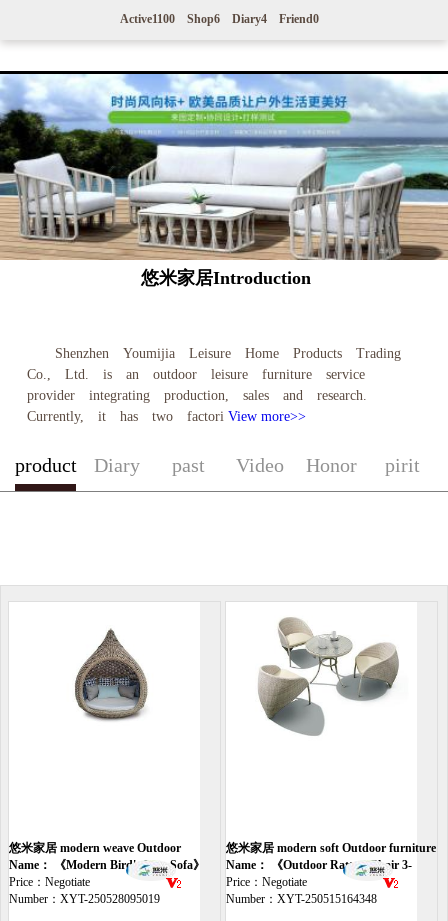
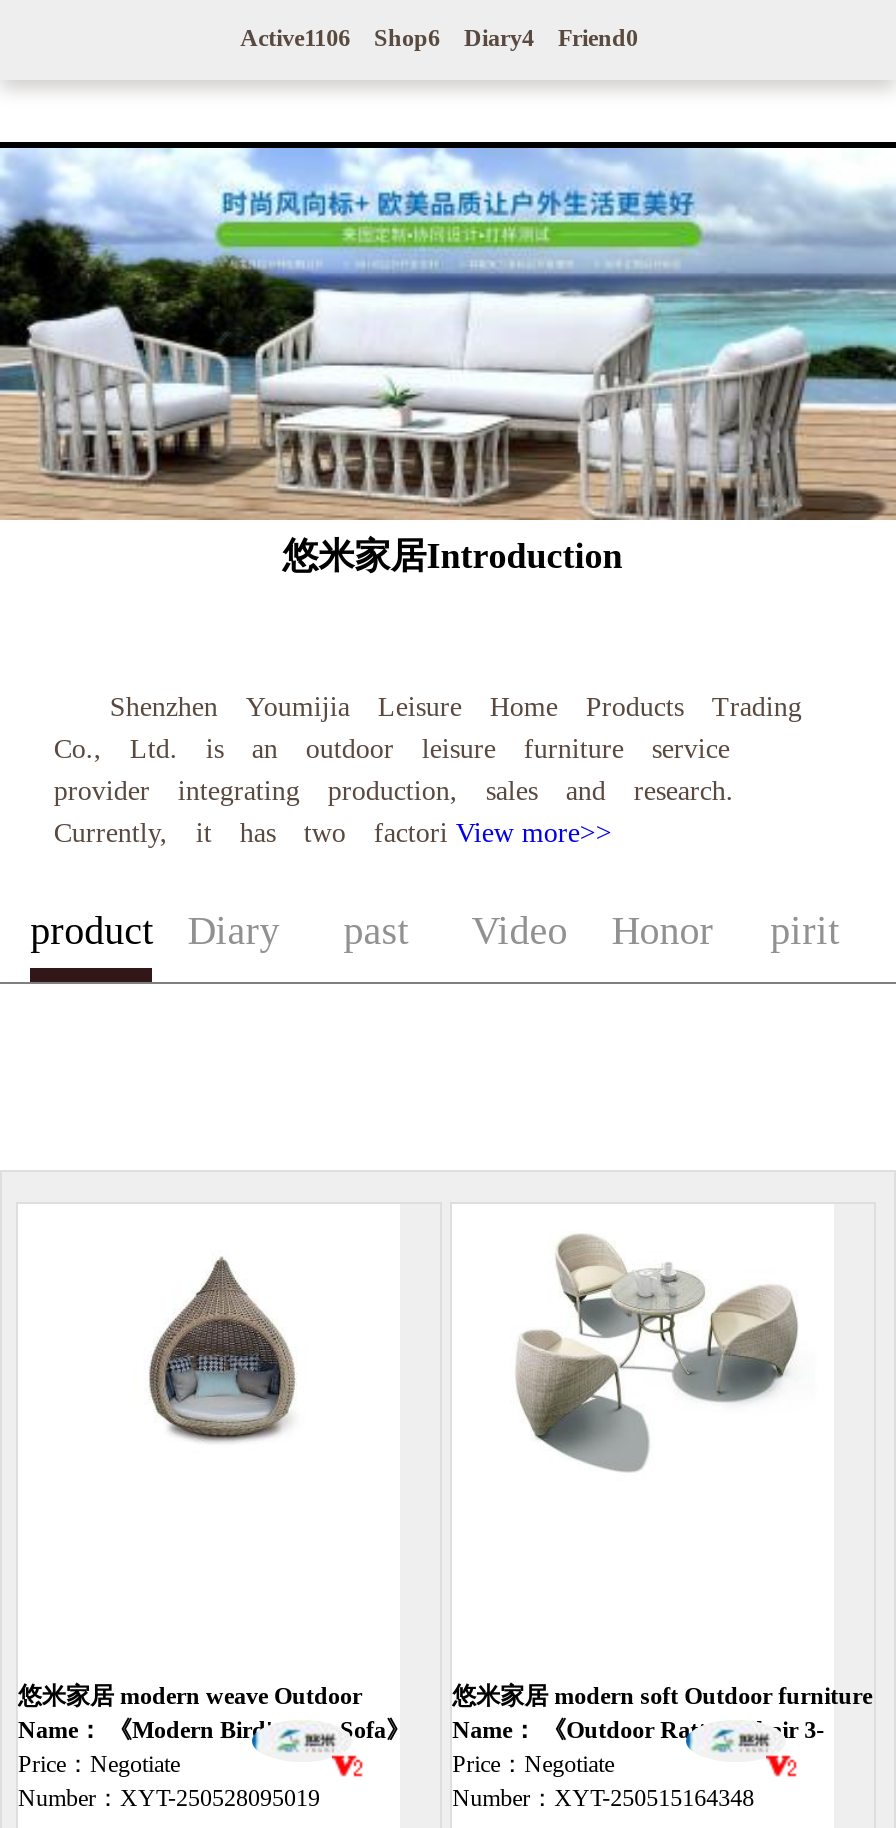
- Active1100 Shop6 Diary4 Friend0
+ Active1106 Shop6 Diary4 Friend0
